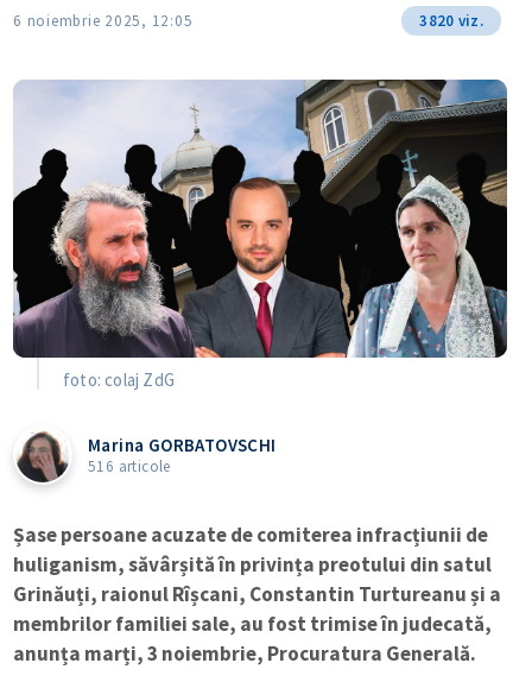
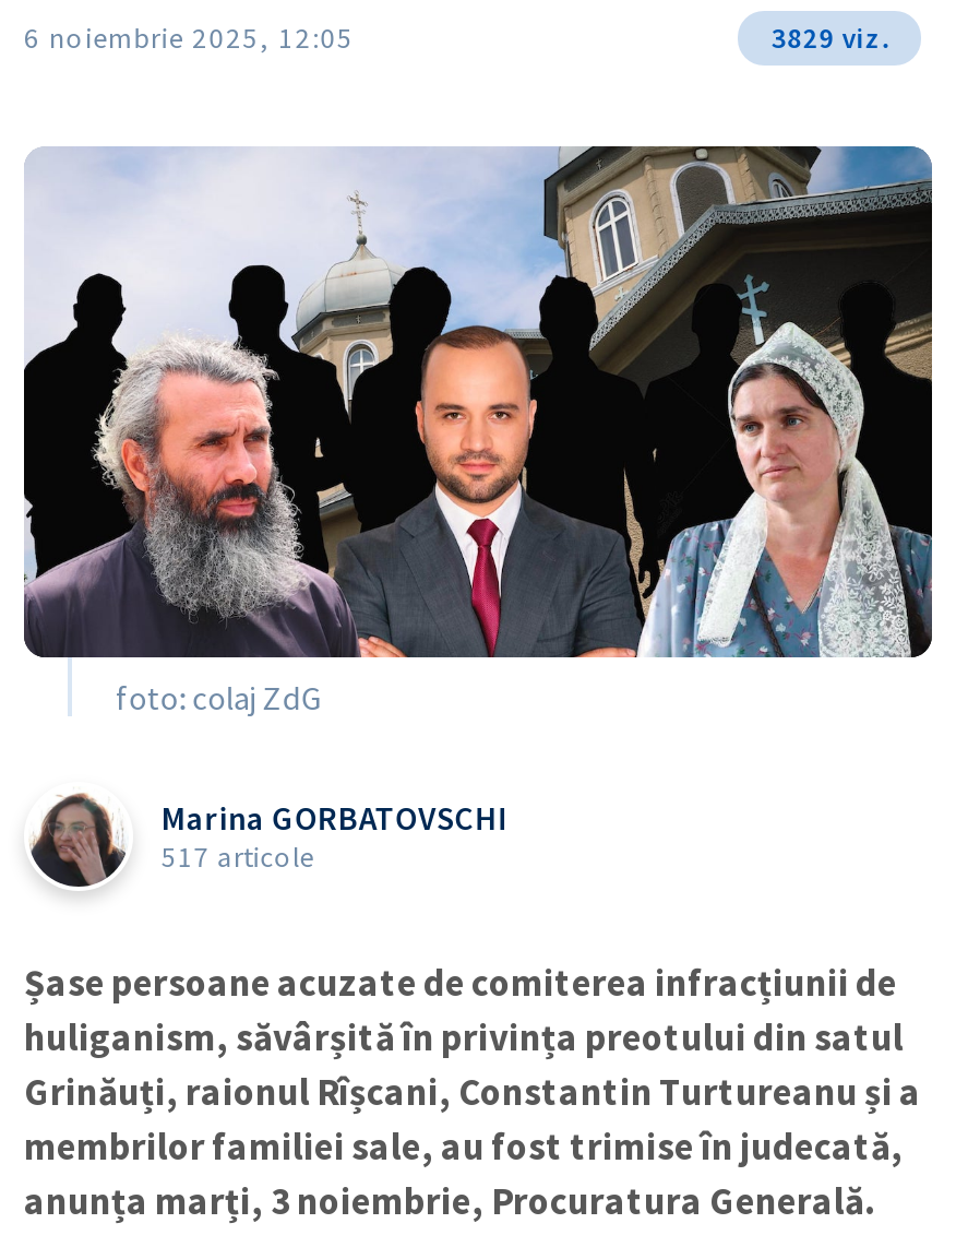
- 3820 viz.
+ 3829 viz.

- 516 articole
+ 517 articole
